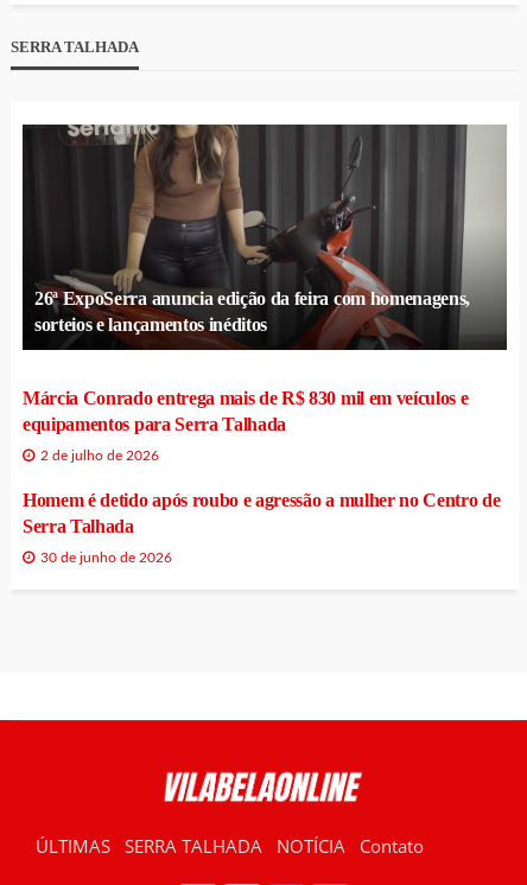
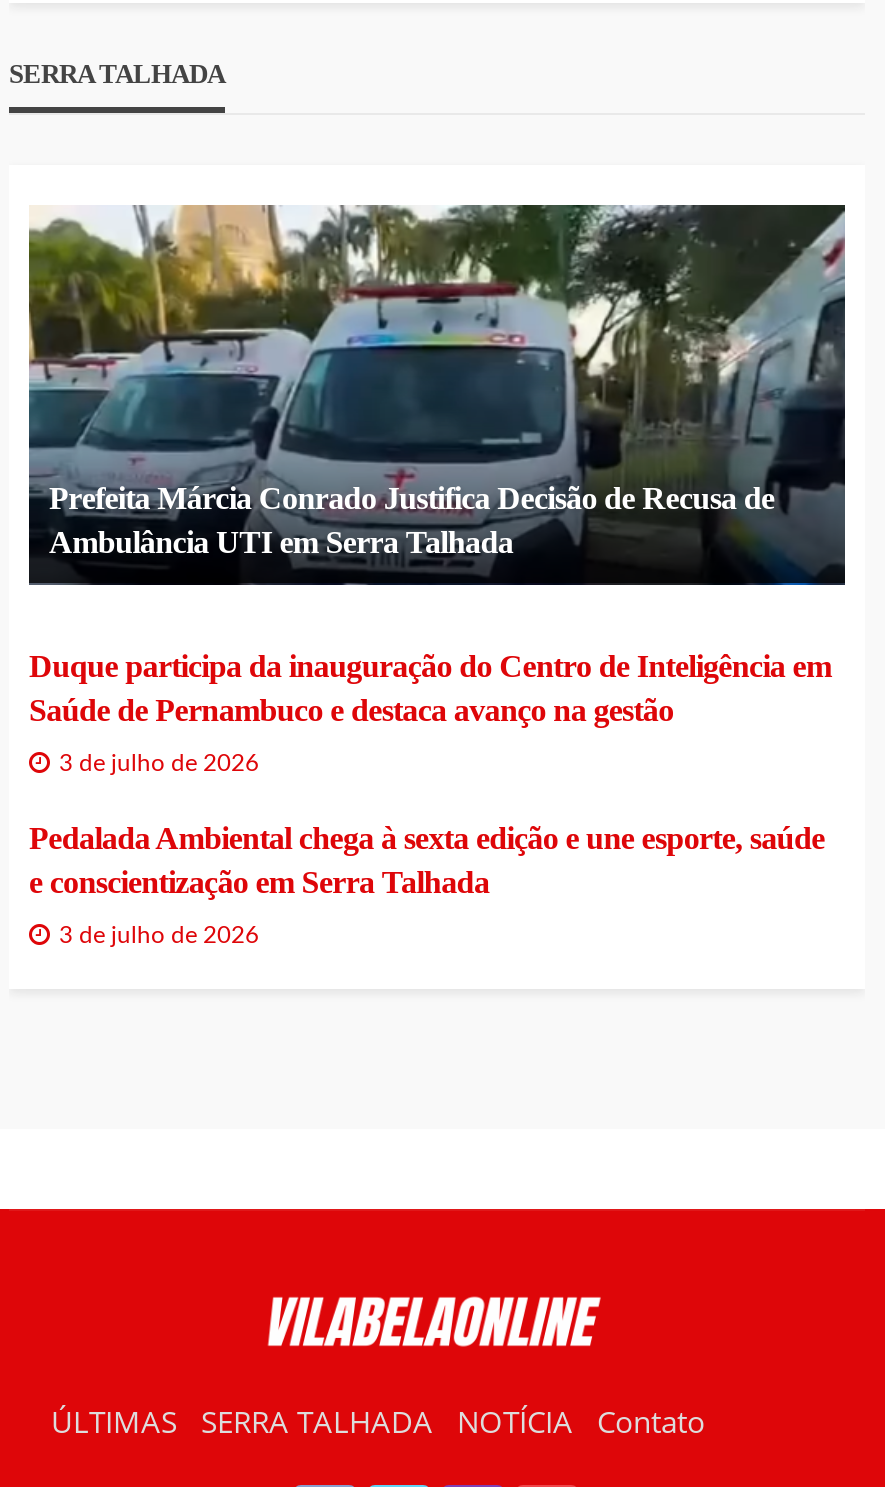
- [image]
- 26ª ExpoSerra anuncia edição da feira com homenagens,
- sorteios e lançamentos inéditos
+ [image]
+ Prefeita Márcia Conrado Justifica Decisão de Recusa de
+ Ambulância UTI em Serra Talhada

- Márcia Conrado entrega mais de R$ 830 mil em veículos e
- equipamentos para Serra Talhada
+ Duque participa da inauguração do Centro de Inteligência em
+ Saúde de Pernambuco e destaca avanço na gestão

- 2 de julho de 2026
+ 3 de julho de 2026

- Homem é detido após roubo e agressão a mulher no Centro de
- Serra Talhada
+ Pedalada Ambiental chega à sexta edição e une esporte, saúde
+ e conscientização em Serra Talhada

- 30 de junho de 2026
+ 3 de julho de 2026
